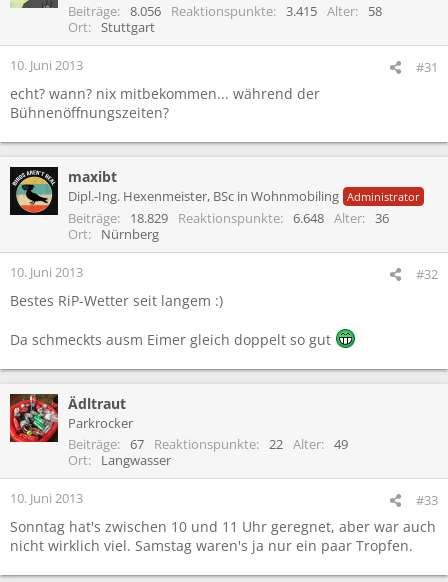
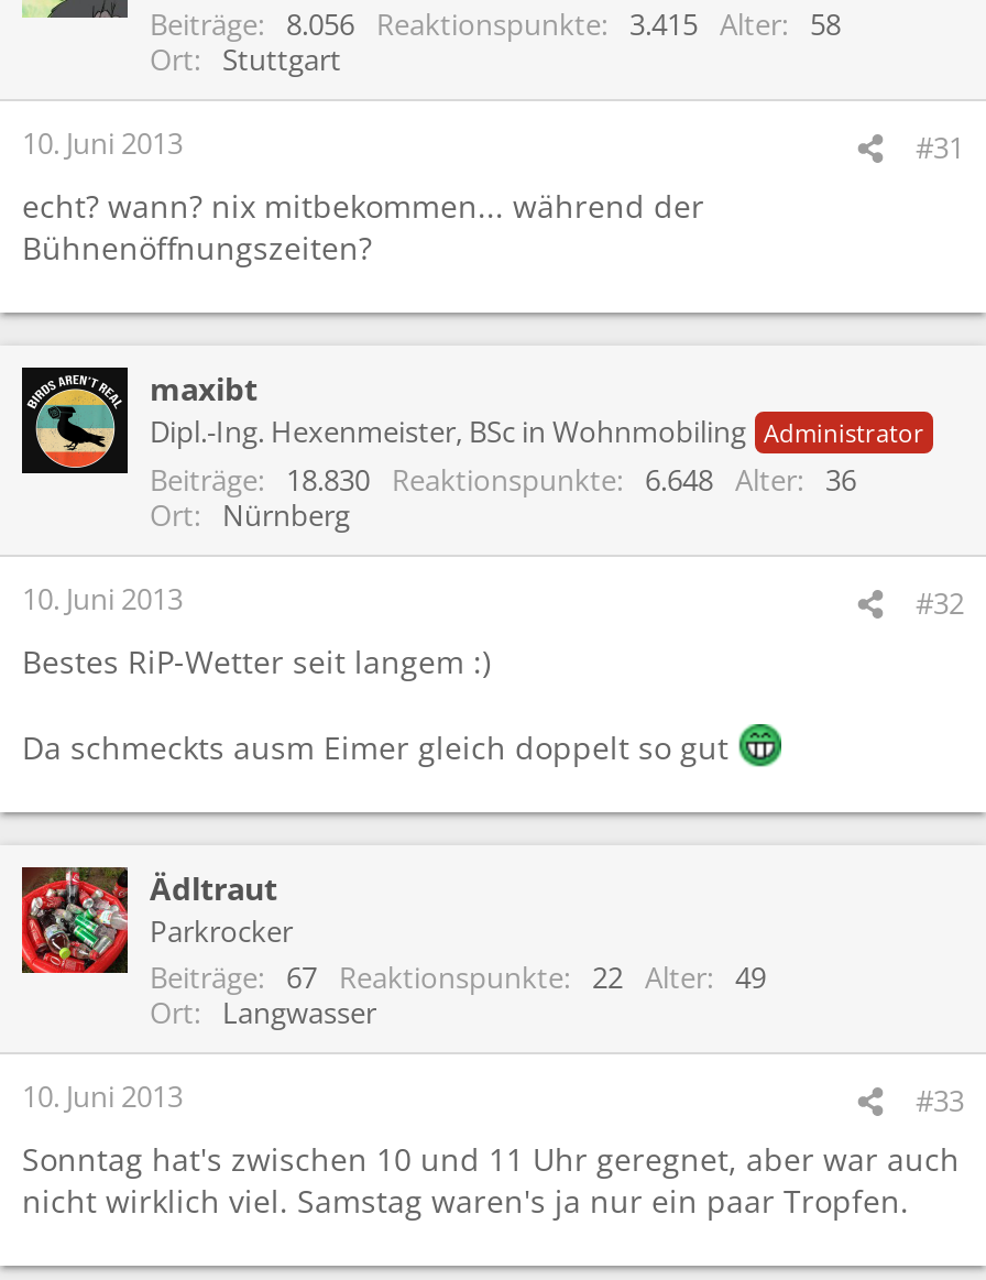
- 18.829 Reaktionspunkte
+ 18.830 Reaktionspunkte
